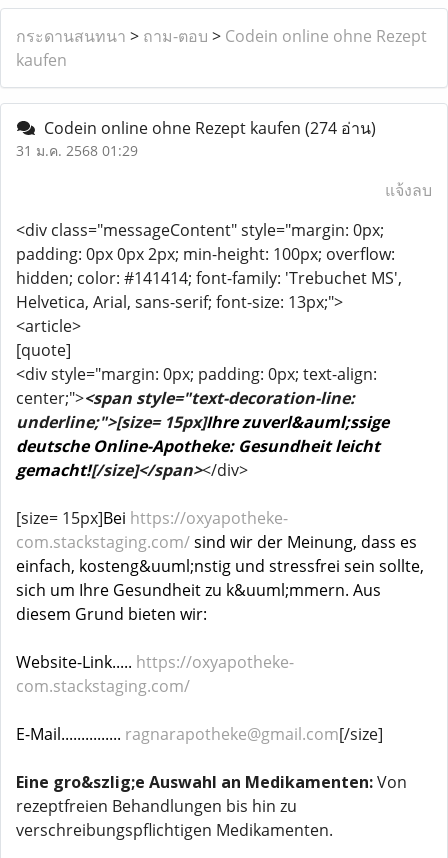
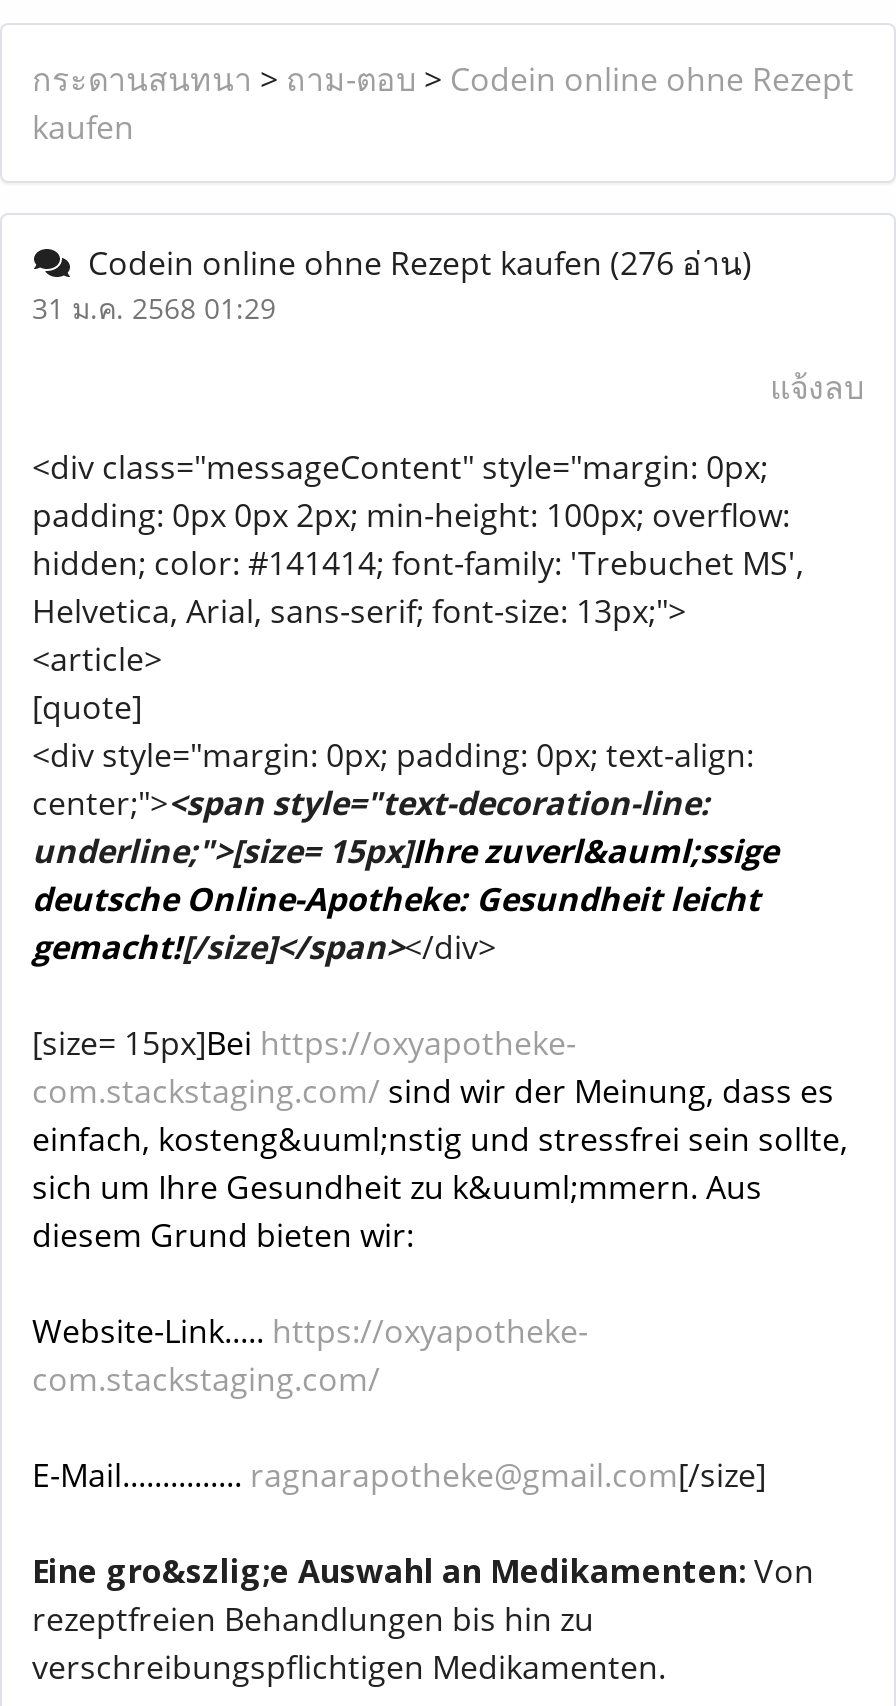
- Codein online ohne Rezept kaufen (274 อ่าน)
+ Codein online ohne Rezept kaufen (276 อ่าน)
